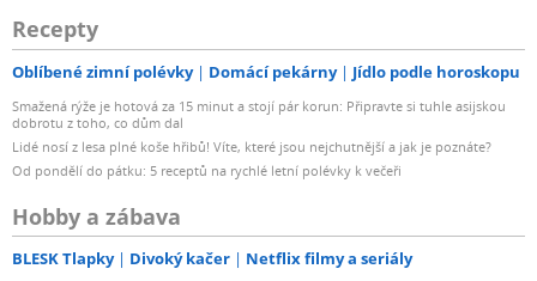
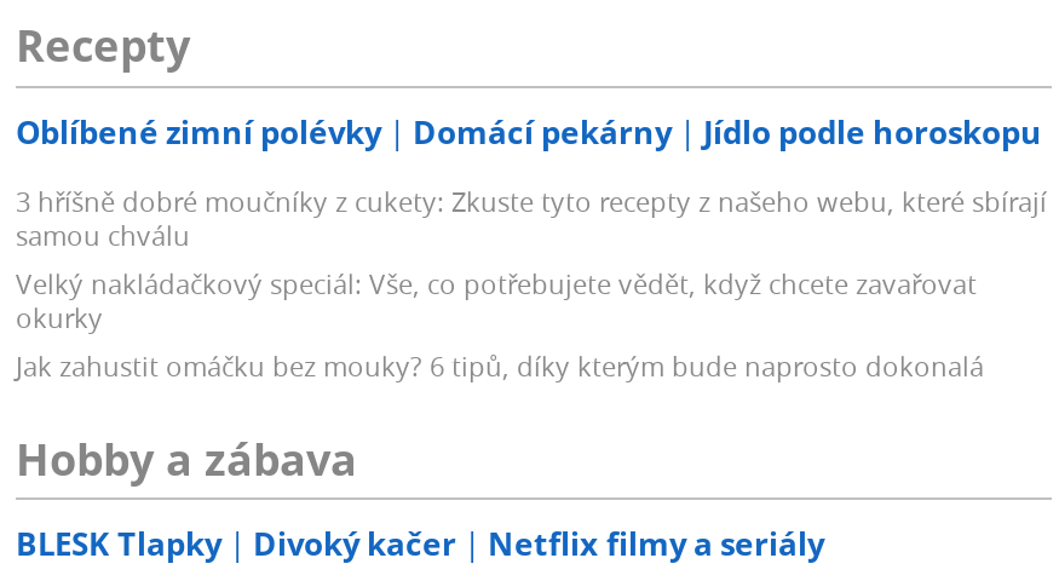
- Smažená rýže je hotová za 15 minut a stojí pár korun: Připravte si tuhle asijskou
- dobrotu z toho, co dům dal
- Lidé nosí z lesa plné koše hřibů! Víte, které jsou nejchutnější a jak je poznáte?
- Od pondělí do pátku: 5 receptů na rychlé letní polévky k večeři
+ 3 hříšně dobré moučníky z cukety: Zkuste tyto recepty z našeho webu, které sbírají
+ samou chválu
+ Velký nakládačkový speciál: Vše, co potřebujete vědět, když chcete zavařovat
+ okurky
+ Jak zahustit omáčku bez mouky? 6 tipů, díky kterým bude naprosto dokonalá
